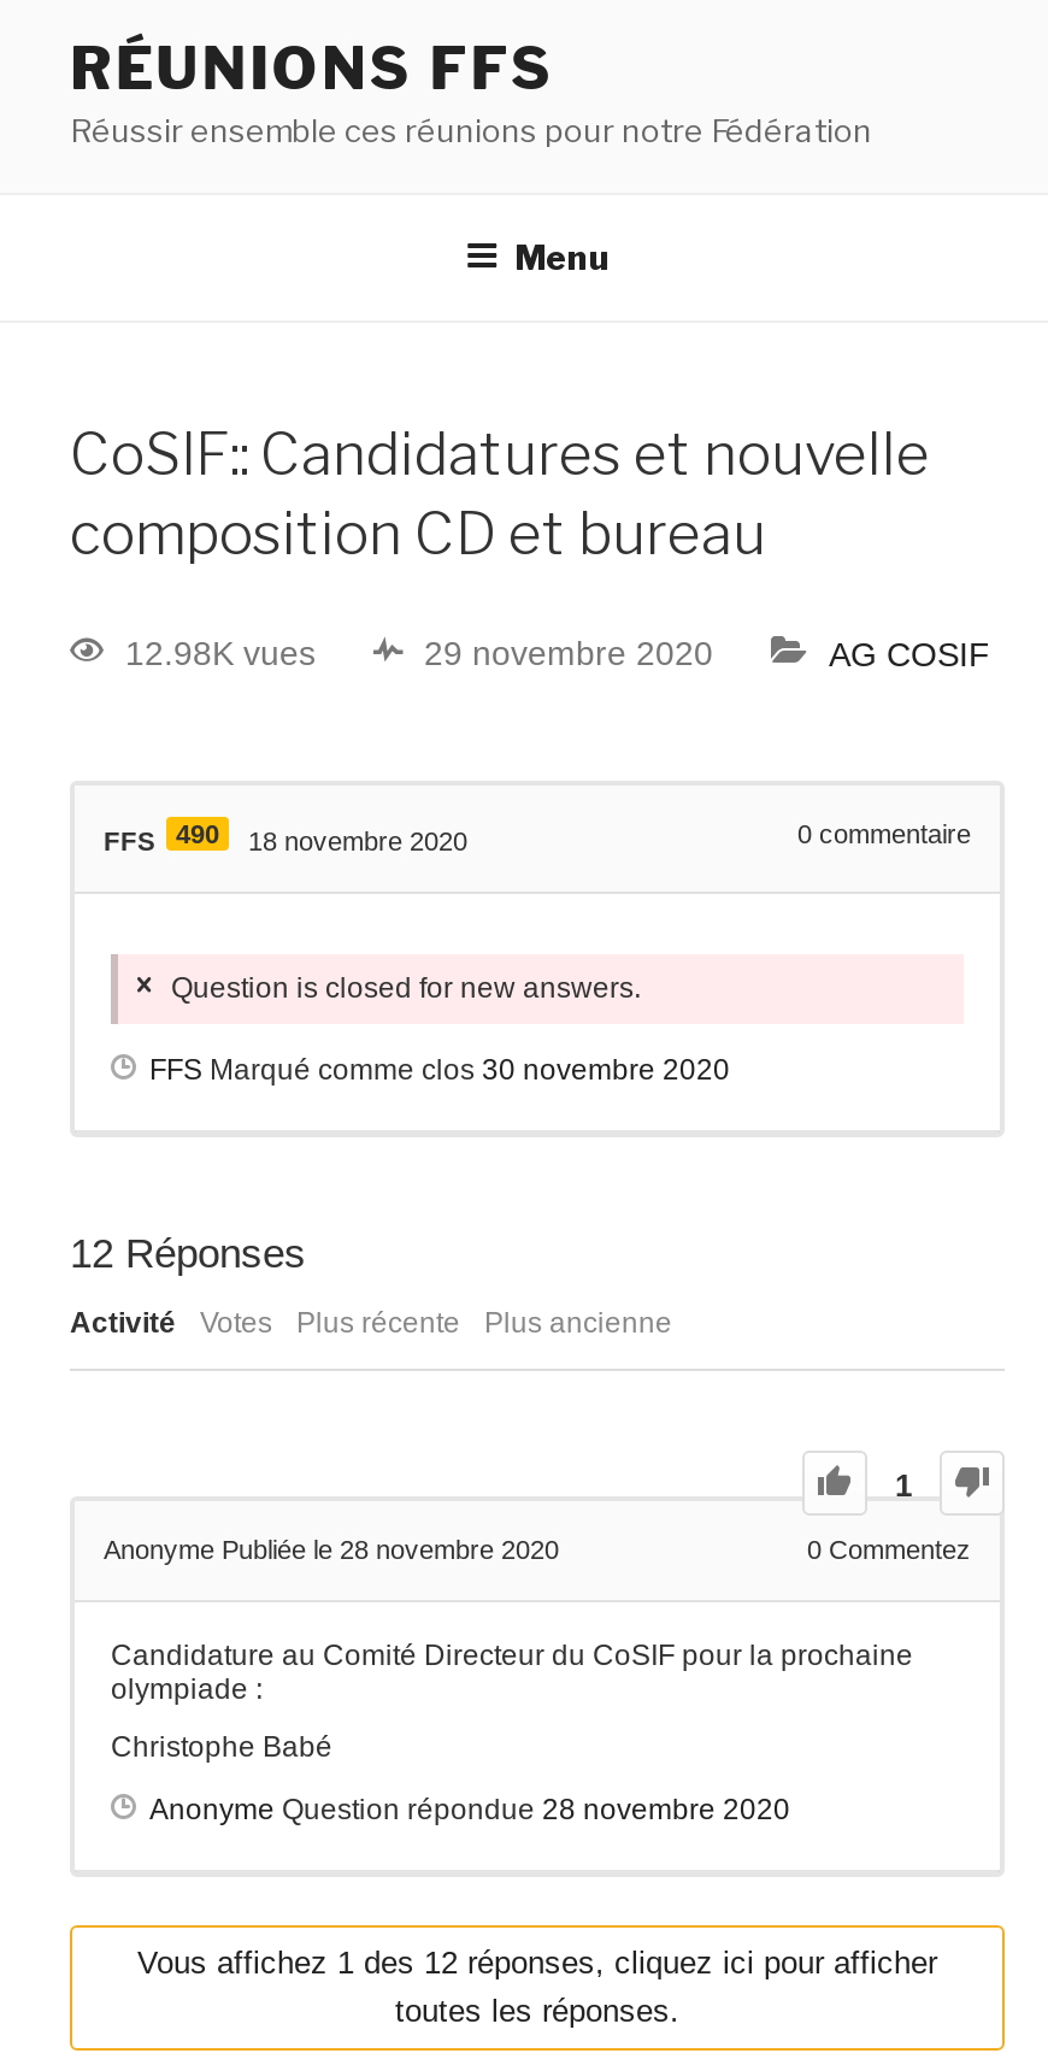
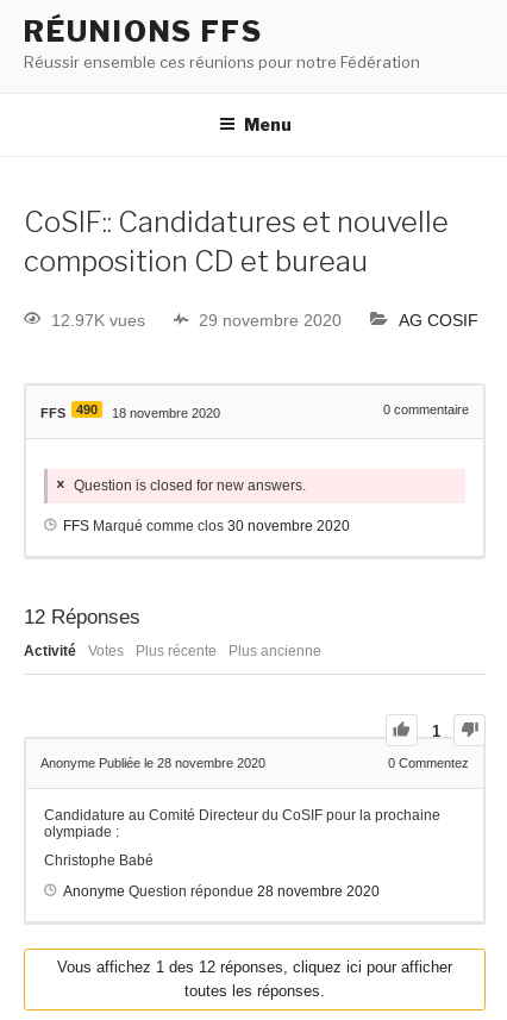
- 12.98K vues
+ 12.97K vues
